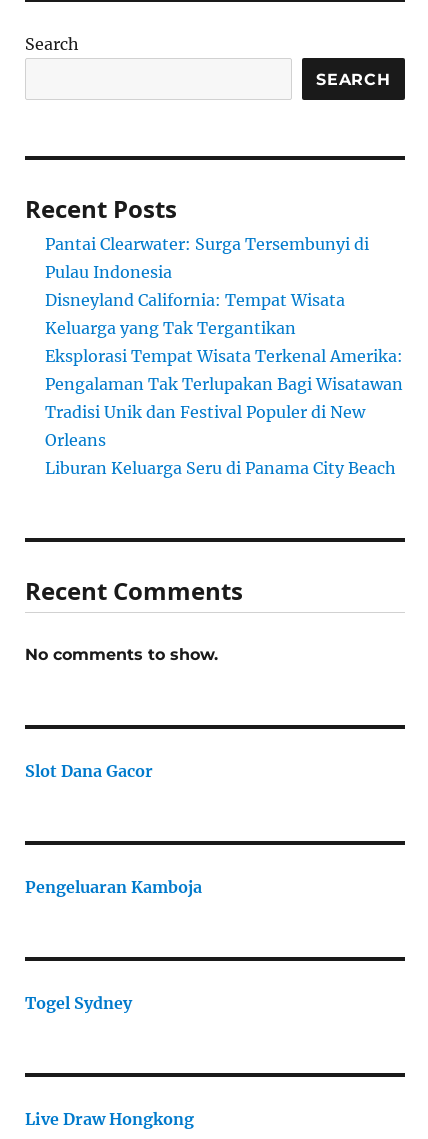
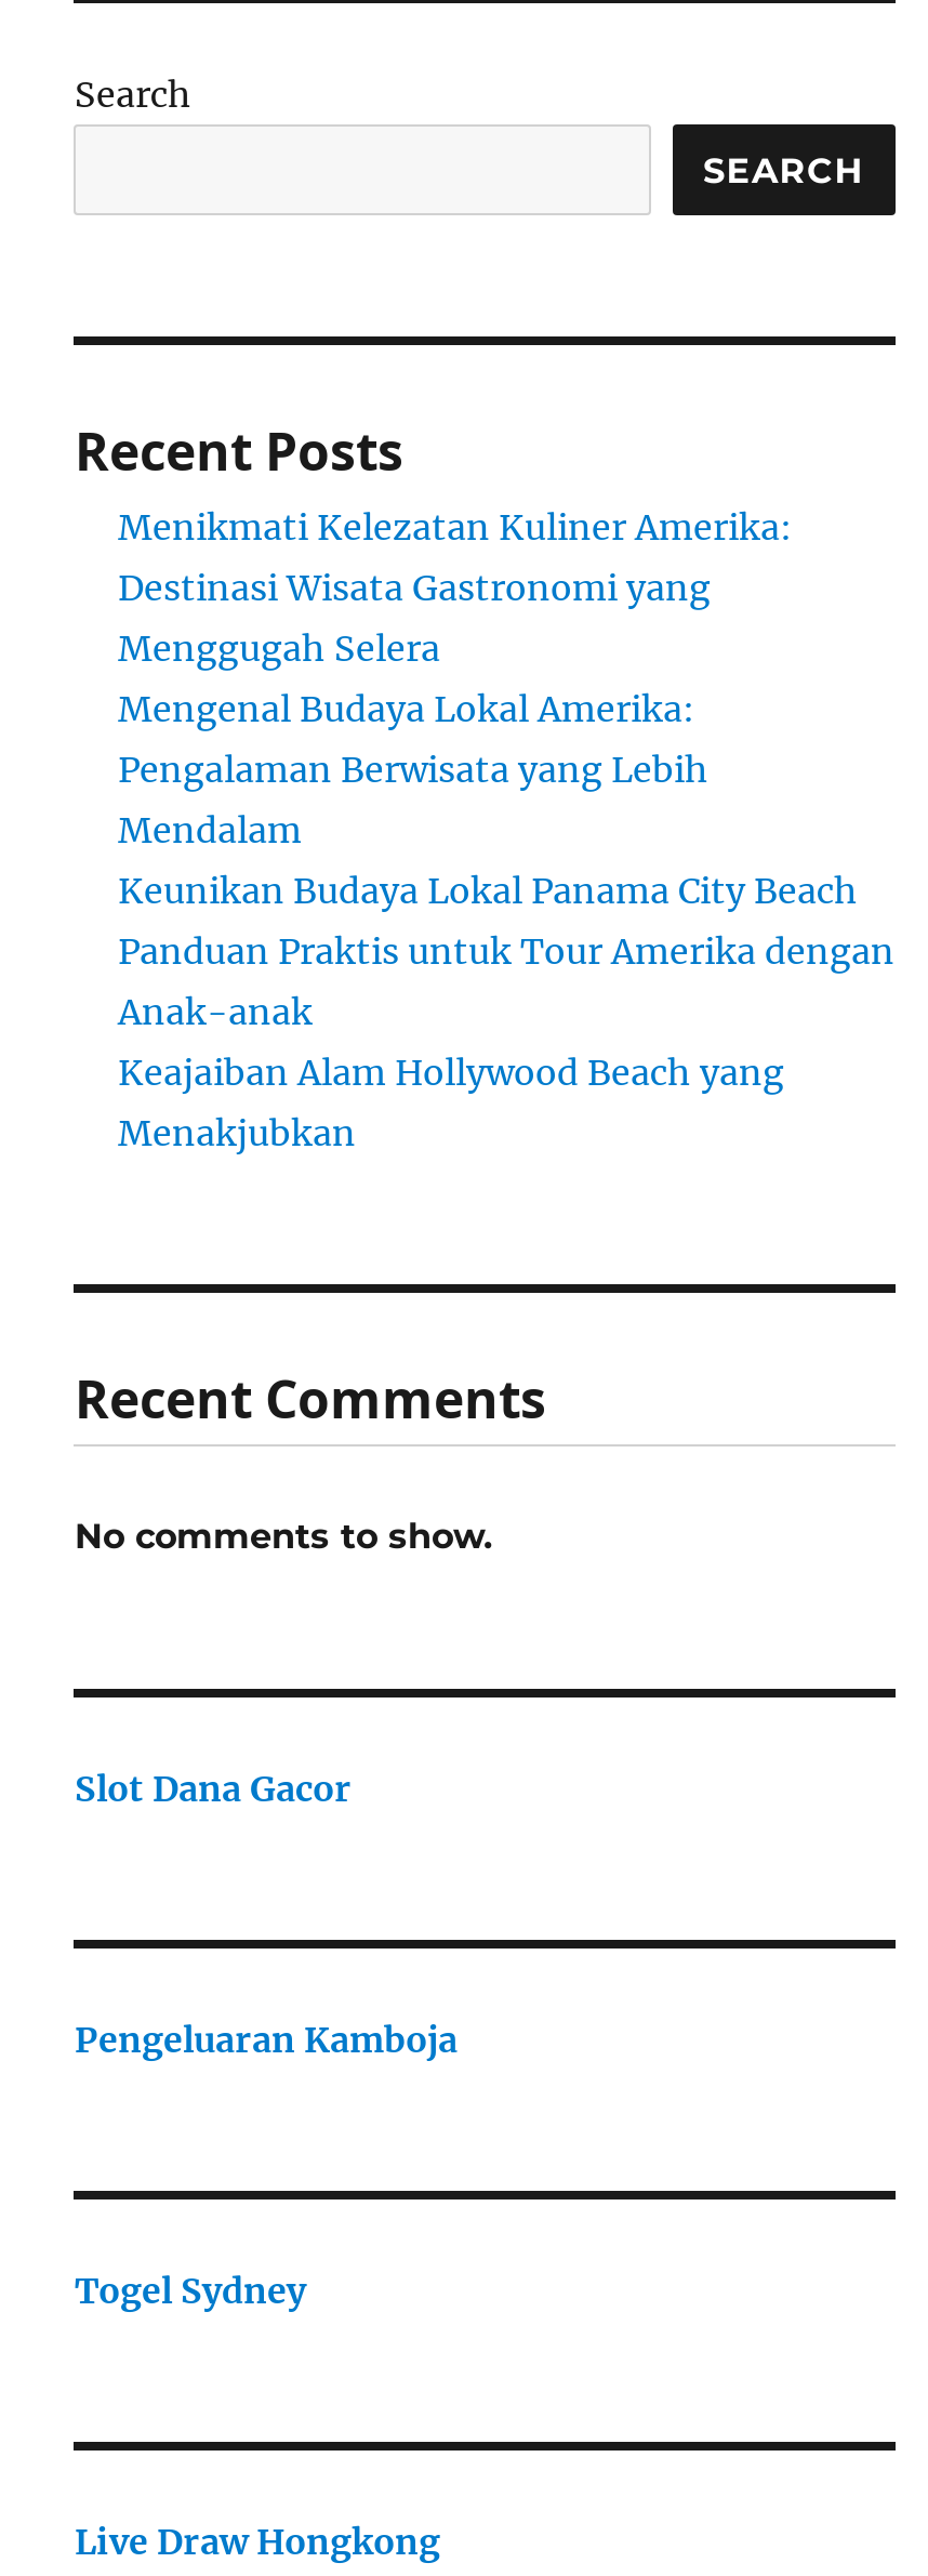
- Pantai Clearwater: Surga Tersembunyi di
- Pulau Indonesia
- Disneyland California: Tempat Wisata
- Keluarga yang Tak Tergantikan
- Eksplorasi Tempat Wisata Terkenal Amerika:
- Pengalaman Tak Terlupakan Bagi Wisatawan
- Tradisi Unik dan Festival Populer di New
- Orleans
- Liburan Keluarga Seru di Panama City Beach
+ Menikmati Kelezatan Kuliner Amerika:
+ Destinasi Wisata Gastronomi yang
+ Menggugah Selera
+ Mengenal Budaya Lokal Amerika:
+ Pengalaman Berwisata yang Lebih
+ Mendalam
+ Keunikan Budaya Lokal Panama City Beach
+ Panduan Praktis untuk Tour Amerika dengan
+ Anak-anak
+ Keajaiban Alam Hollywood Beach yang
+ Menakjubkan
